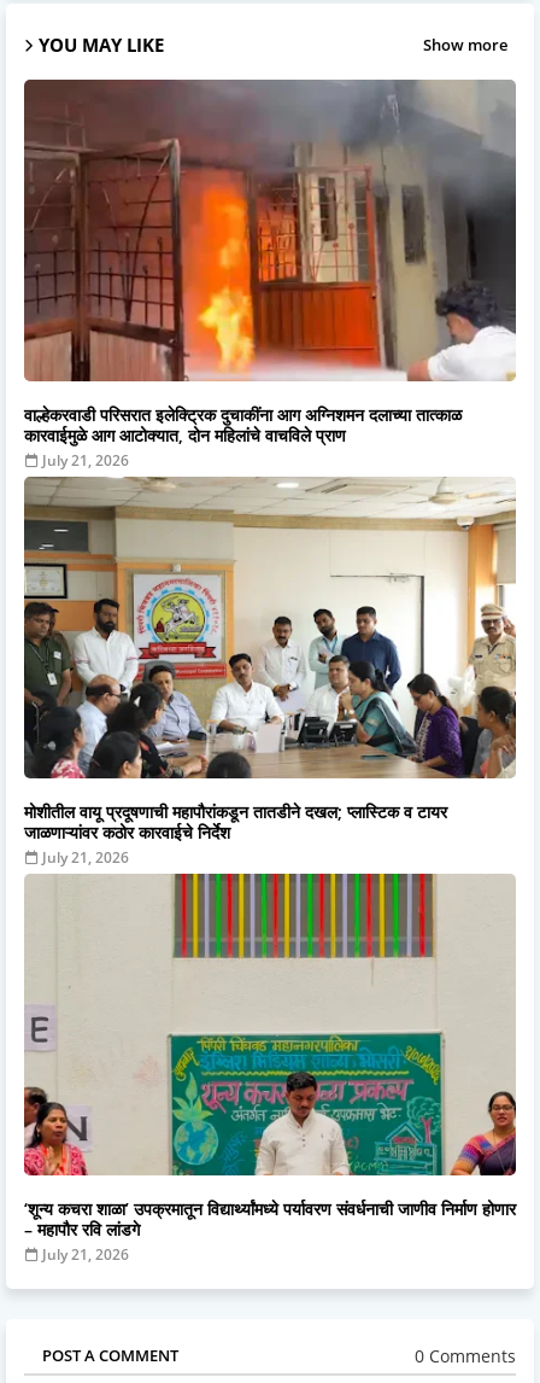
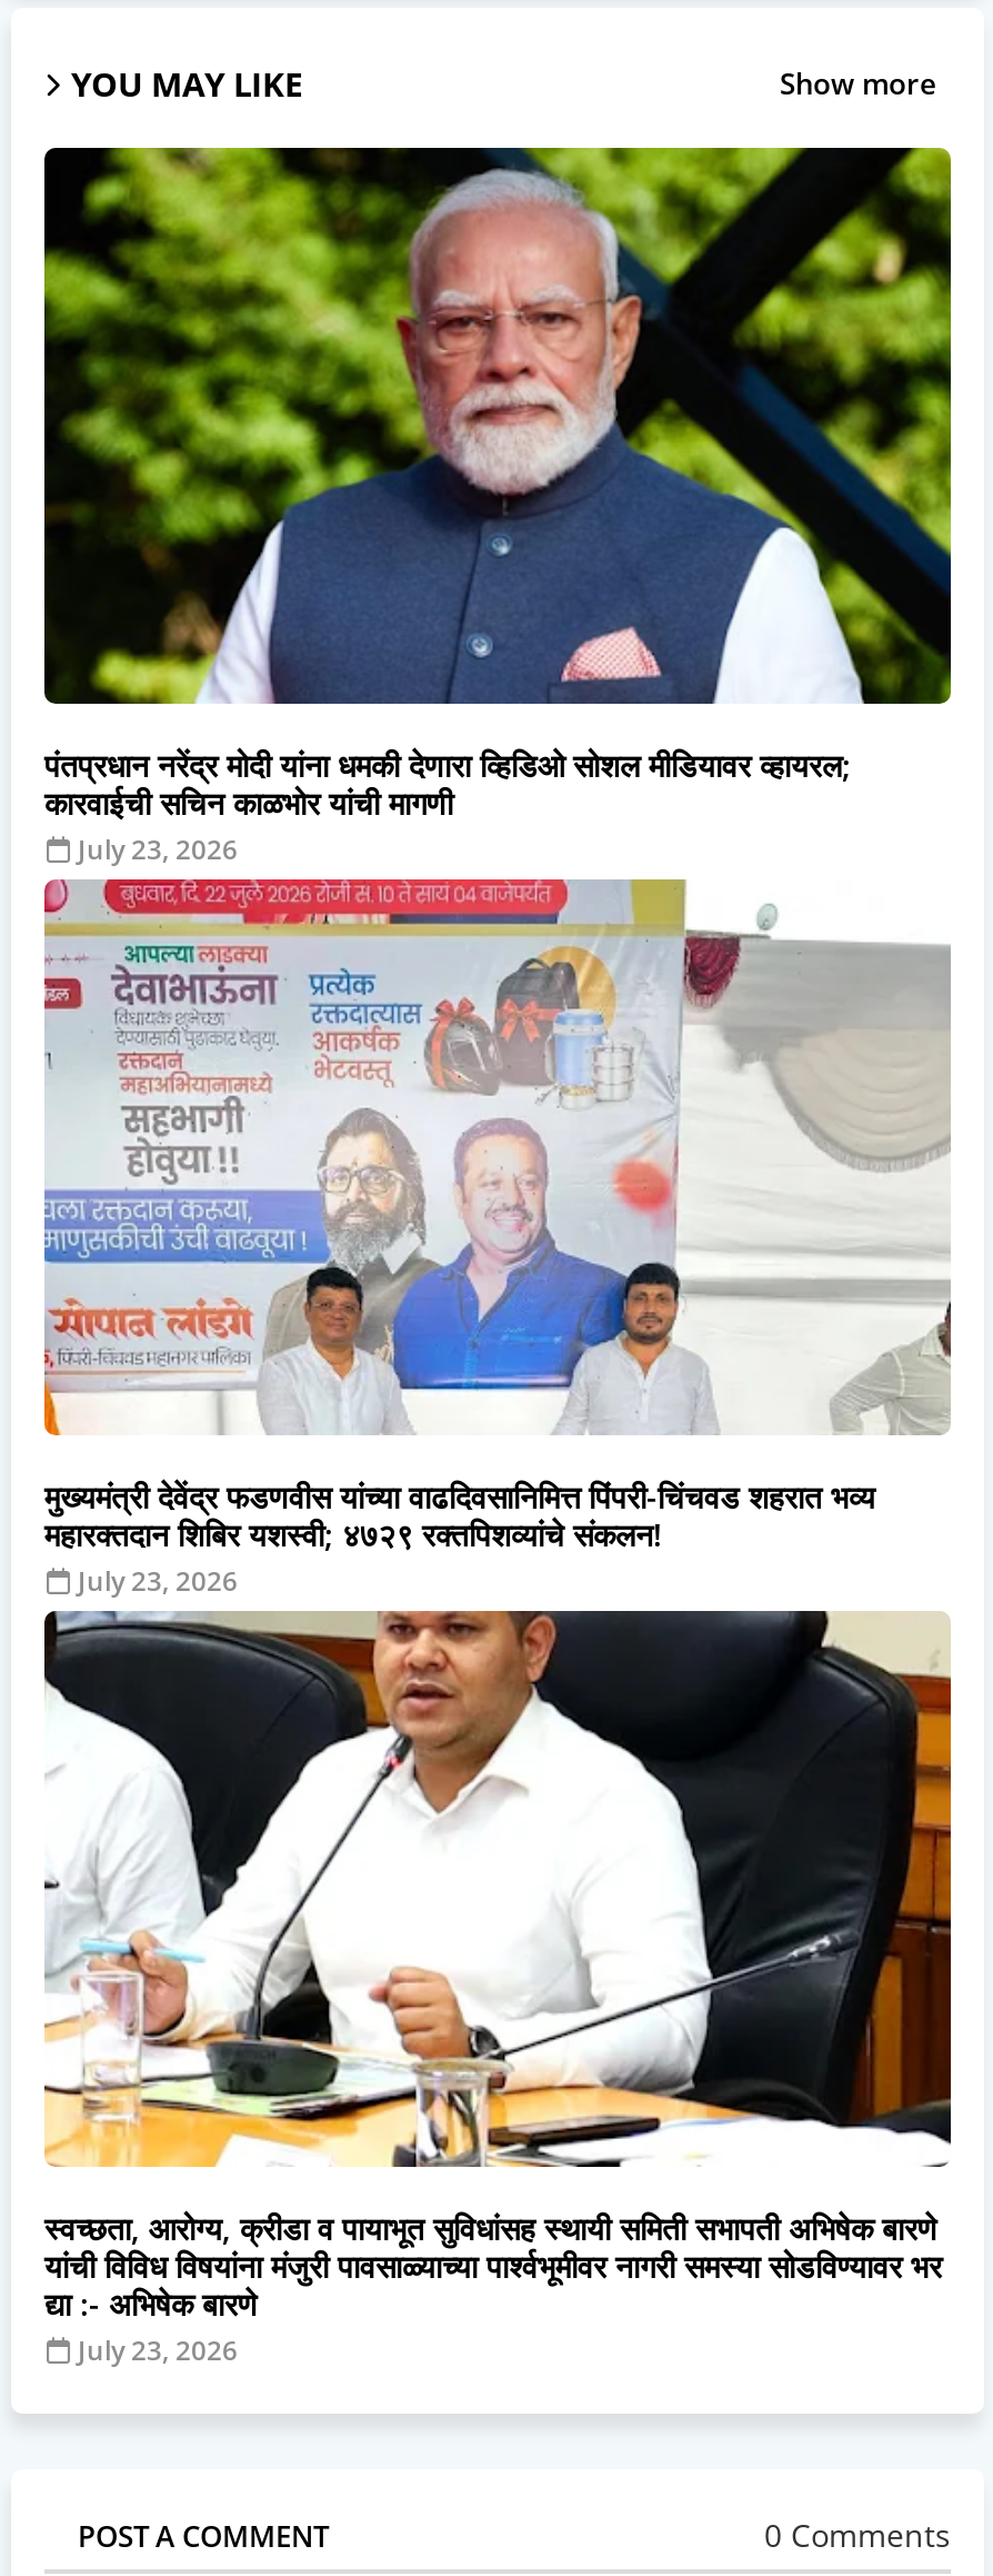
- [image]
- वाल्हेकरवाडी परिसरात इलेक्ट्रिक दुचाकींना आग अग्निशमन दलाच्या तात्काळ
- कारवाईमुळे आग आटोक्यात, दोन महिलांचे वाचविले प्राण
- July 21, 2026
+ [image]
+ पंतप्रधान नरेंद्र मोदी यांना धमकी देणारा व्हिडिओ सोशल मीडियावर व्हायरल;
+ कारवाईची सचिन काळभोर यांची मागणी
+ July 23, 2026

- [image]
- मोशीतील वायू प्रदूषणाची महापौरांकडून तातडीने दखल; प्लास्टिक व टायर
- जाळणाऱ्यांवर कठोर कारवाईचे निर्देश
- July 21, 2026
+ [image]
+ मुख्यमंत्री देवेंद्र फडणवीस यांच्या वाढदिवसानिमित्त पिंपरी-चिंचवड शहरात भव्य
+ महारक्तदान शिबिर यशस्वी; ४७२९ रक्तपिशव्यांचे संकलन!
+ July 23, 2026

- [image]
- ‘शून्य कचरा शाळा’ उपक्रमातून विद्यार्थ्यांमध्ये पर्यावरण संवर्धनाची जाणीव निर्माण होणार
- – महापौर रवि लांडगे
- July 21, 2026
+ [image]
+ स्वच्छता, आरोग्य, क्रीडा व पायाभूत सुविधांसह स्थायी समिती सभापती अभिषेक बारणे
+ यांची विविध विषयांना मंजुरी पावसाळ्याच्या पार्श्वभूमीवर नागरी समस्या सोडविण्यावर भर
+ द्या :- अभिषेक बारणे
+ July 23, 2026
